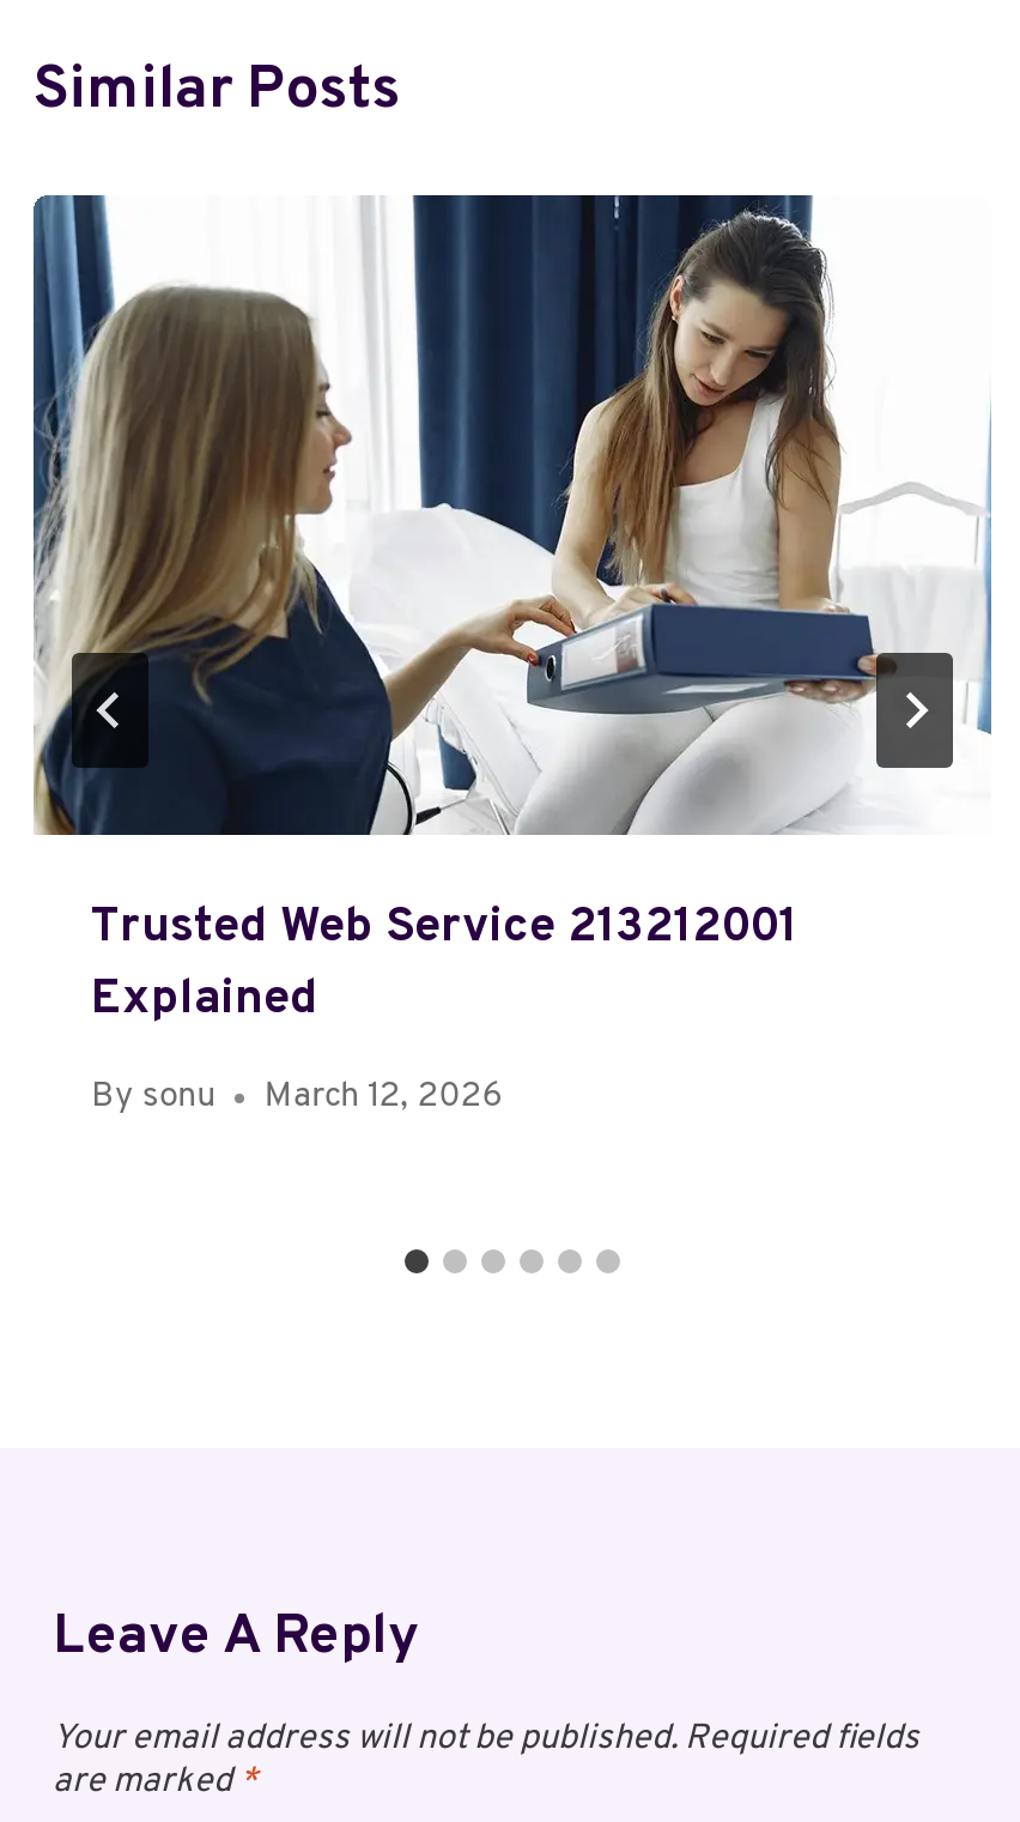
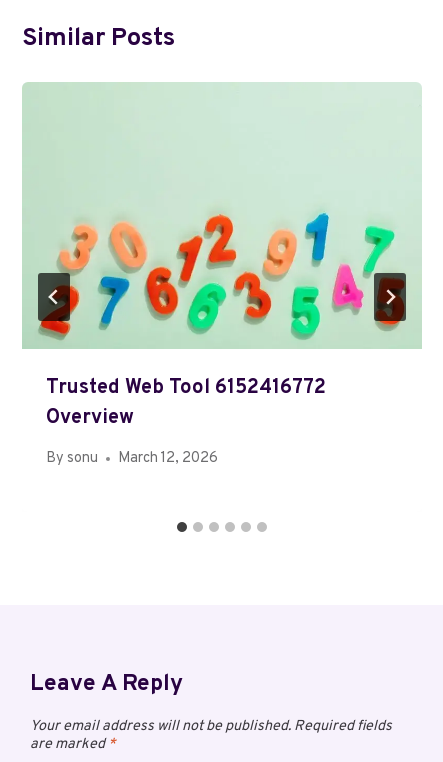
- [image]
- Trusted Web Service 213212001
- Explained
+ [image]
+ Trusted Web Tool 6152416772
+ Overview
